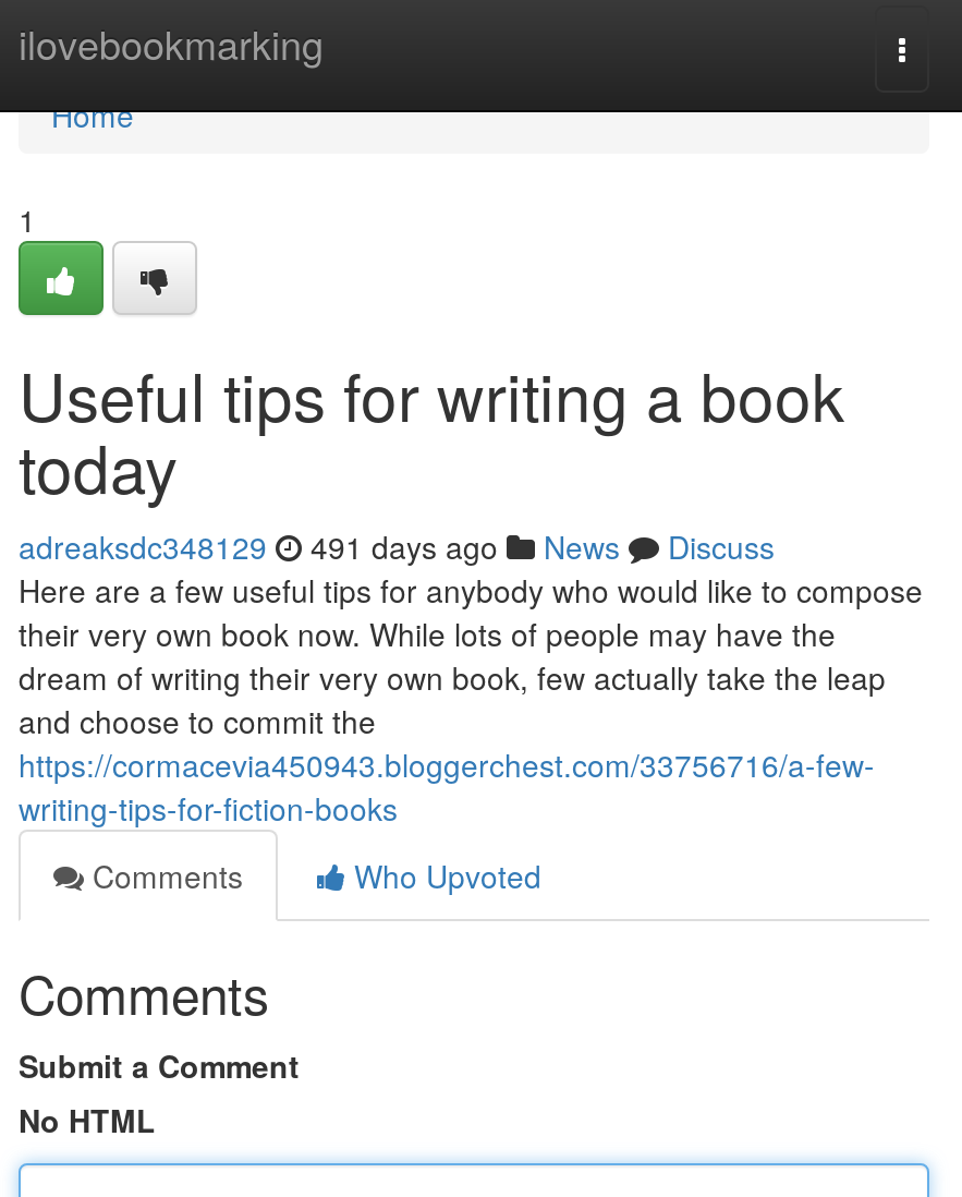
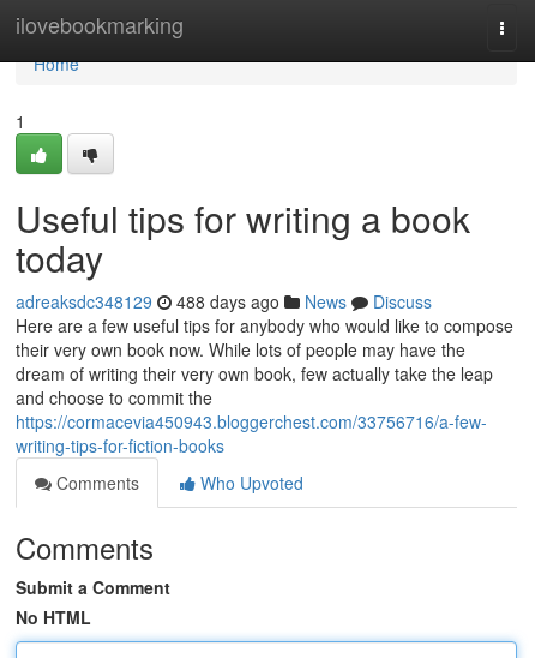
- adreaksdc348129 491 days ago News Discuss
+ adreaksdc348129 488 days ago News Discuss
